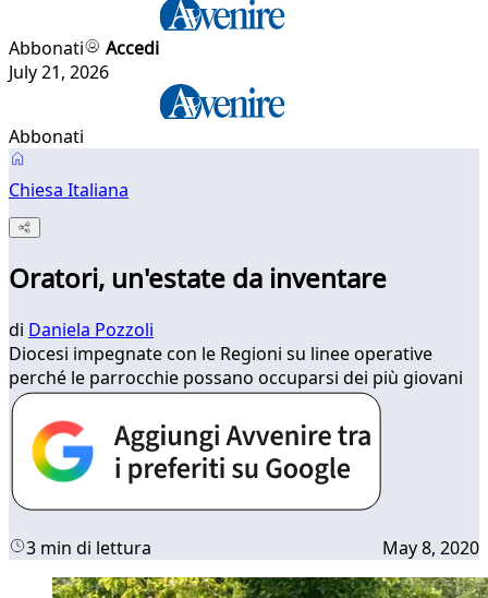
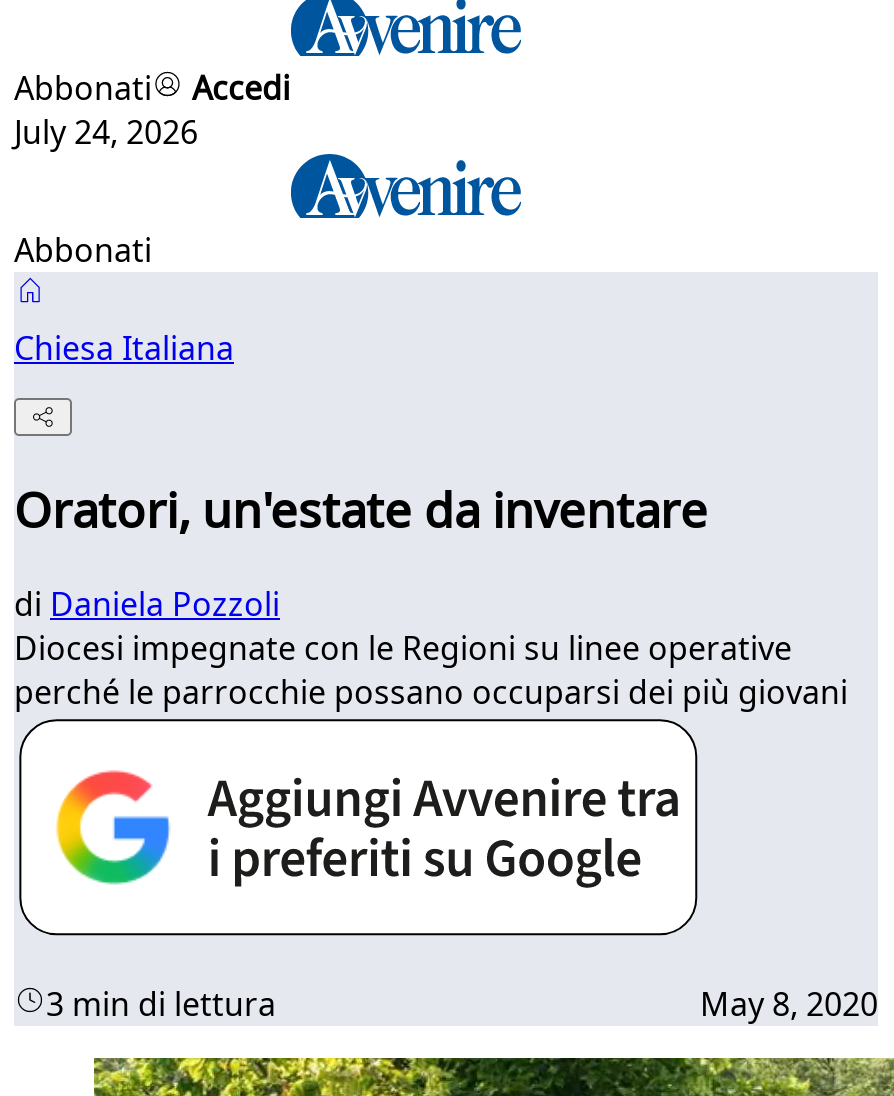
- July 21, 2026
+ July 24, 2026
